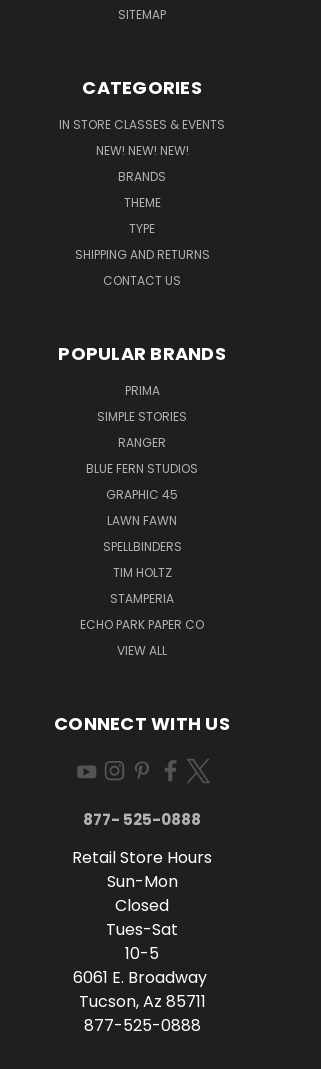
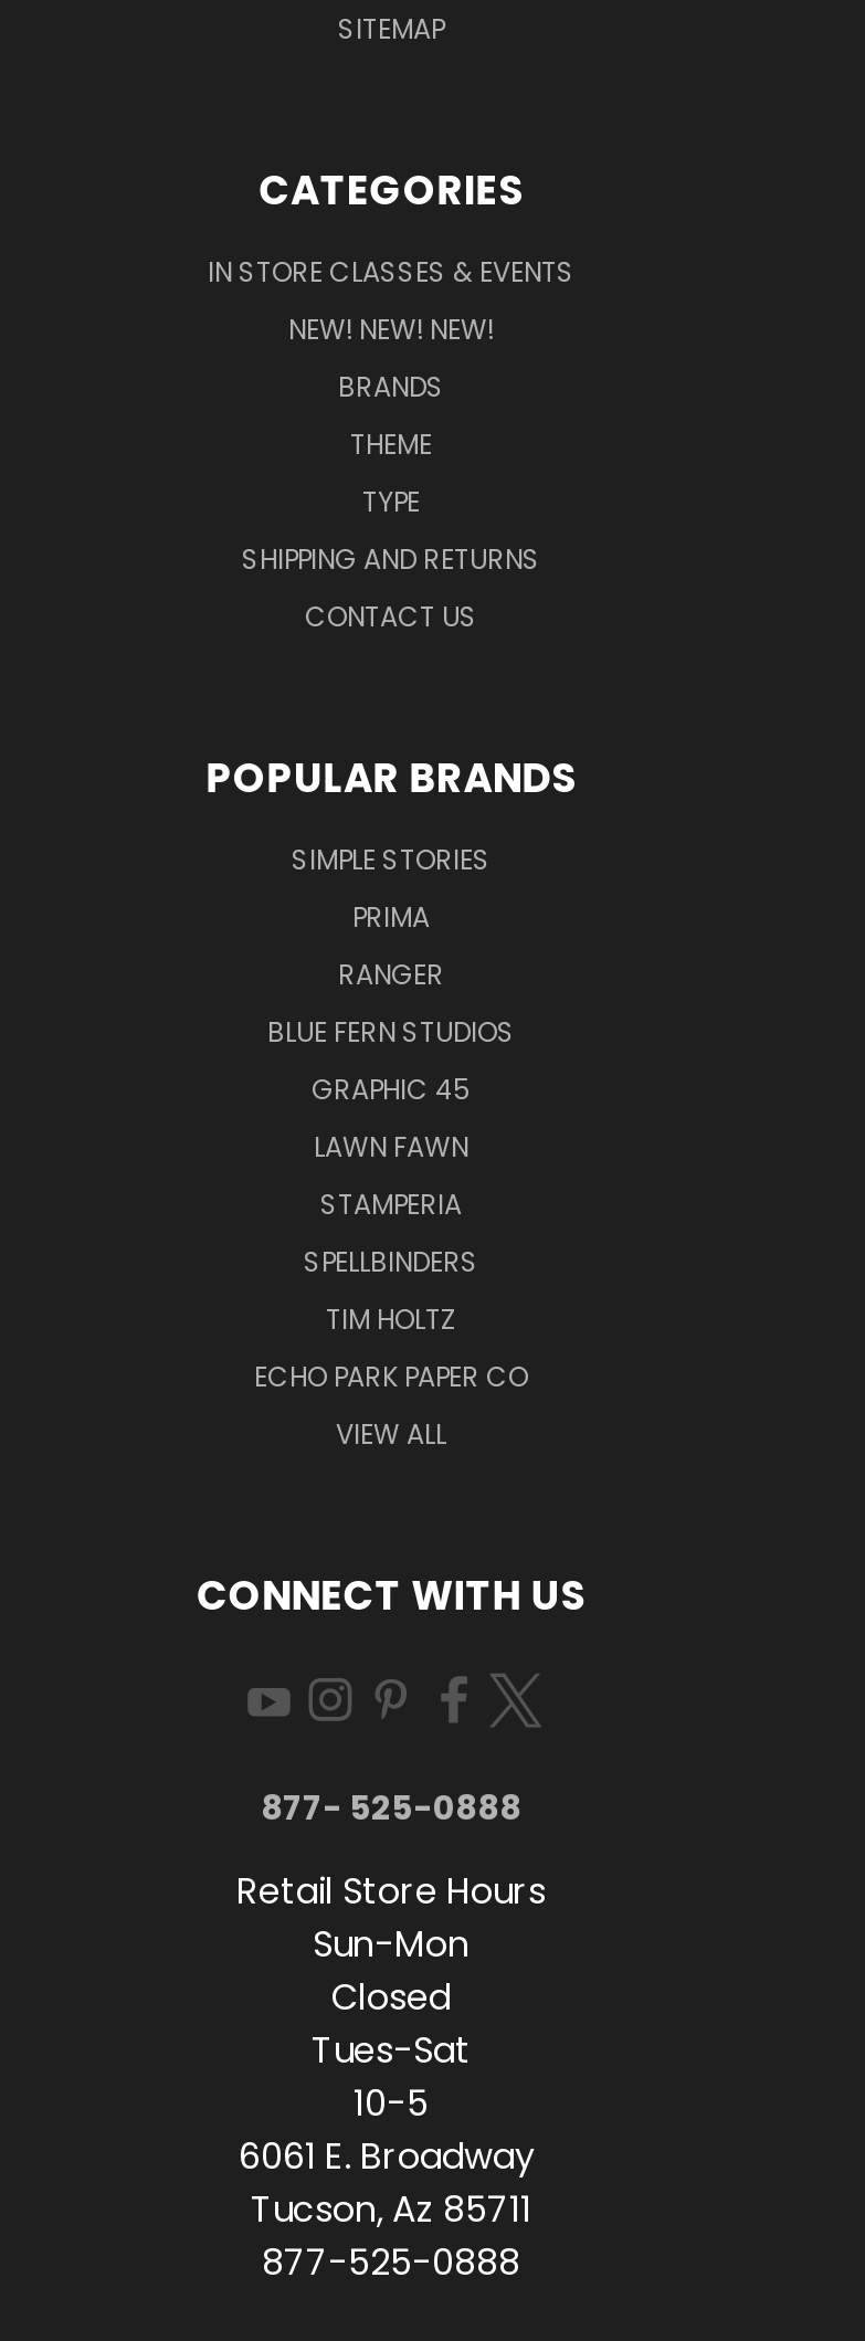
moved down: PRIMA

moved up: SIMPLE STORIES

moved down: SPELLBINDERS | TIM HOLTZ

moved up: STAMPERIA
